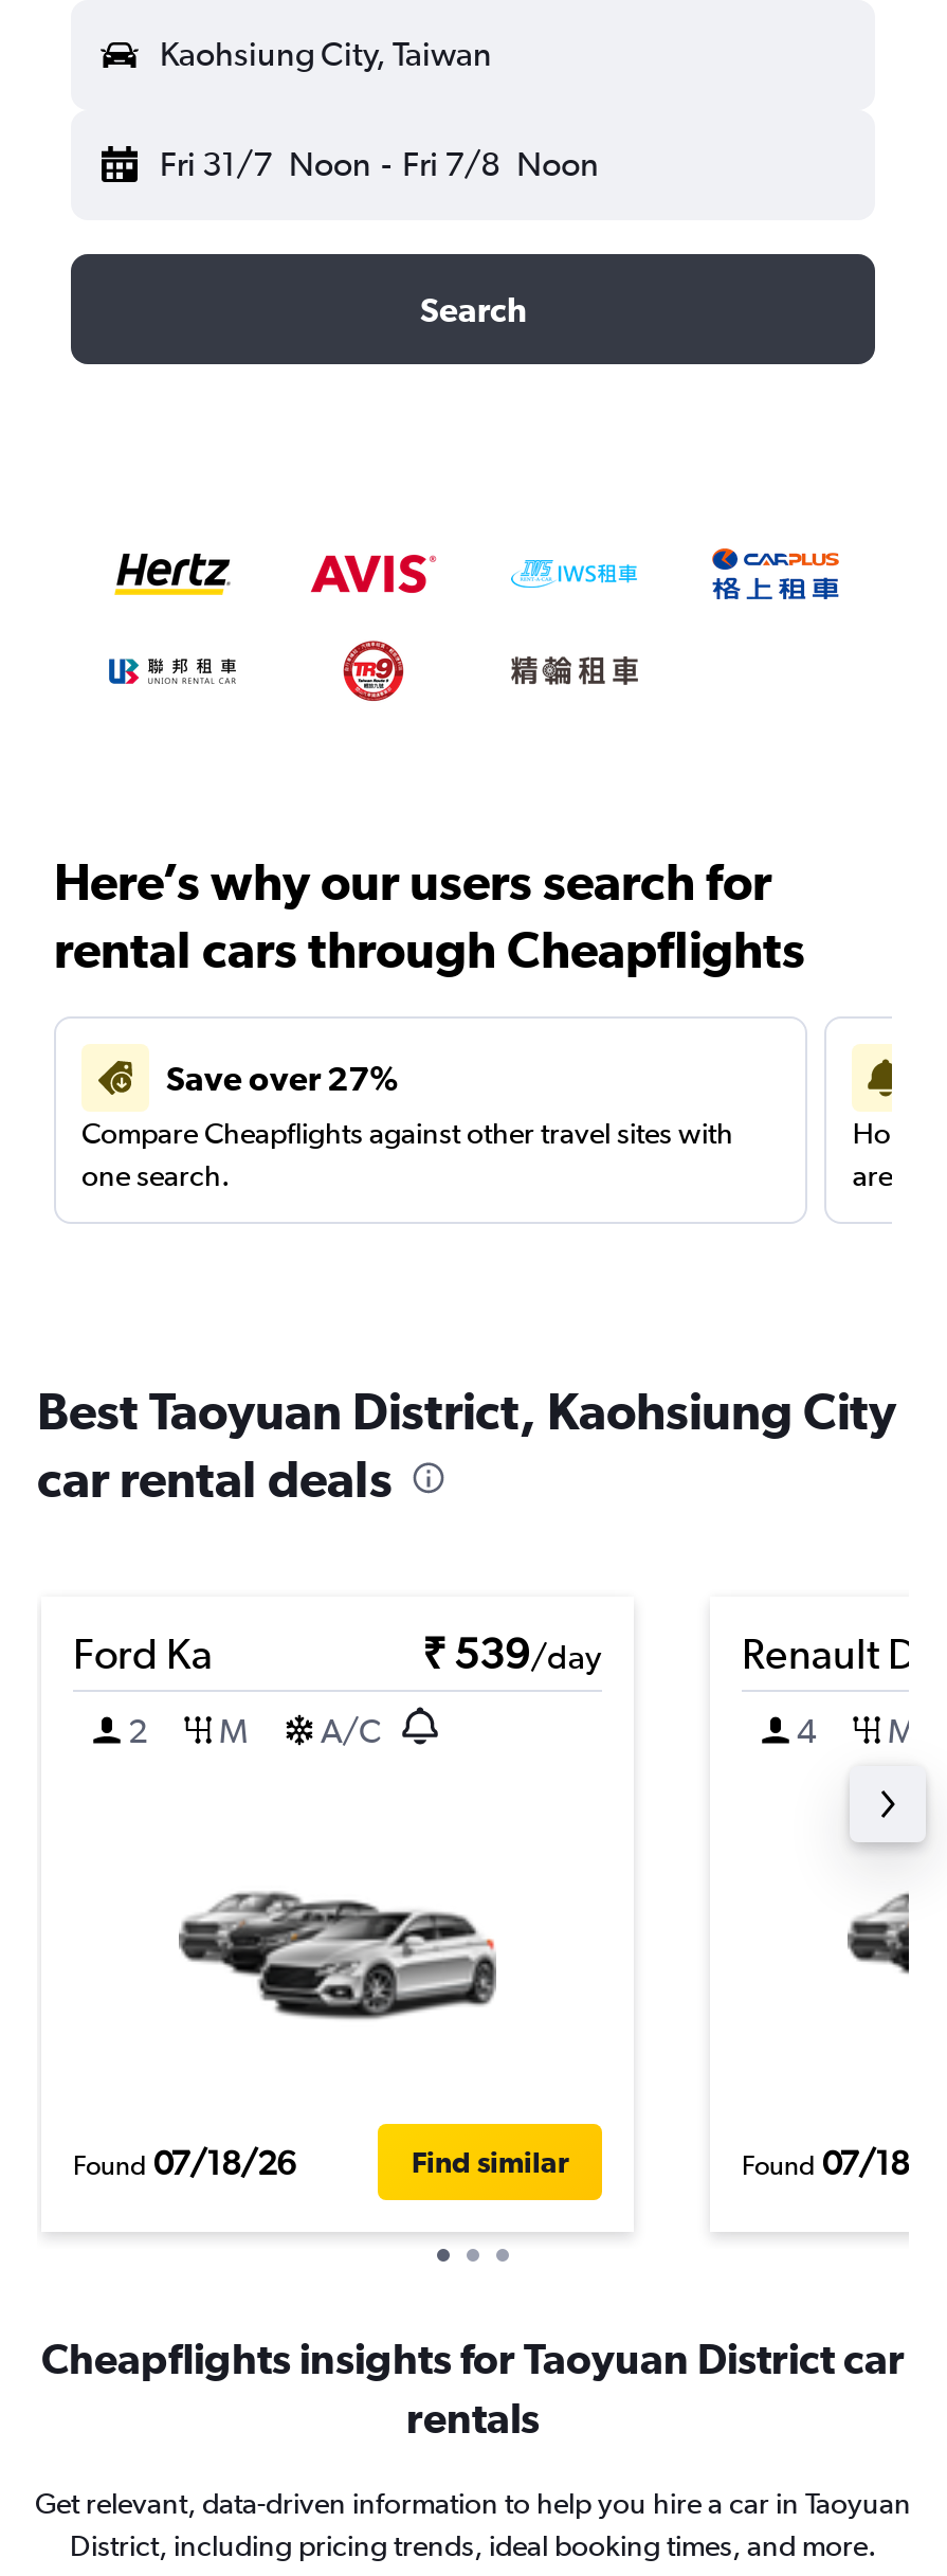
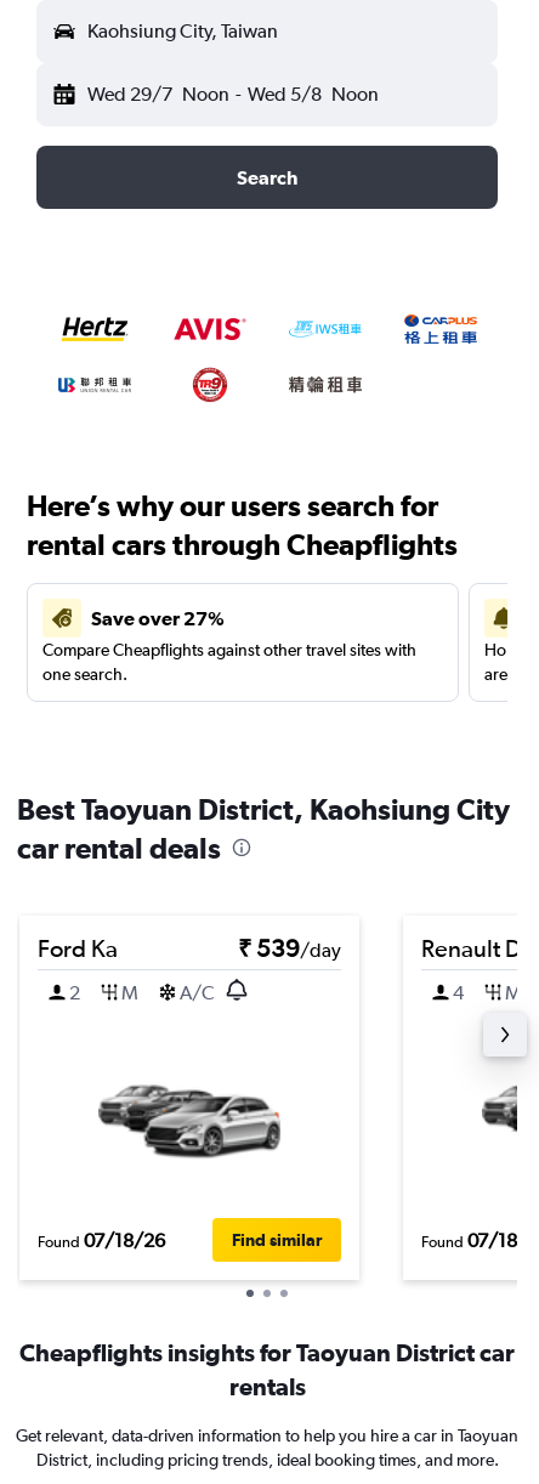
- Fri 31/7 Noon - Fri 7/8 Noon
+ Wed 29/7 Noon - Wed 5/8 Noon
